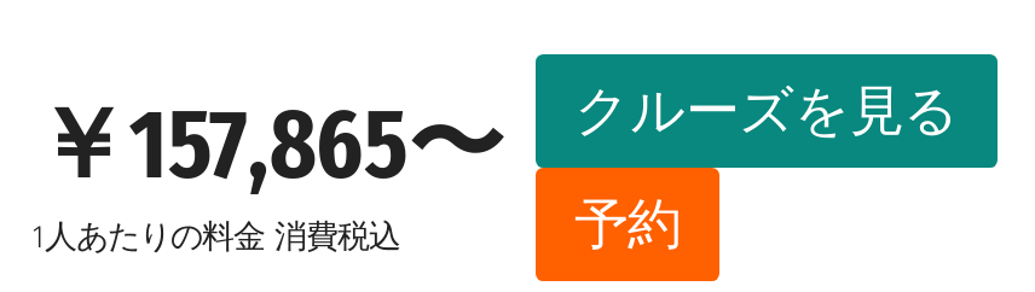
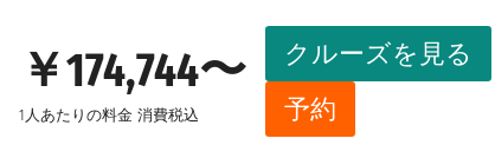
- ￥157,865〜 クルーズを見る
+ ￥174,744〜 クルーズを見る
